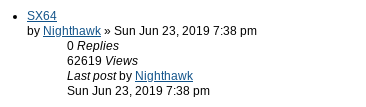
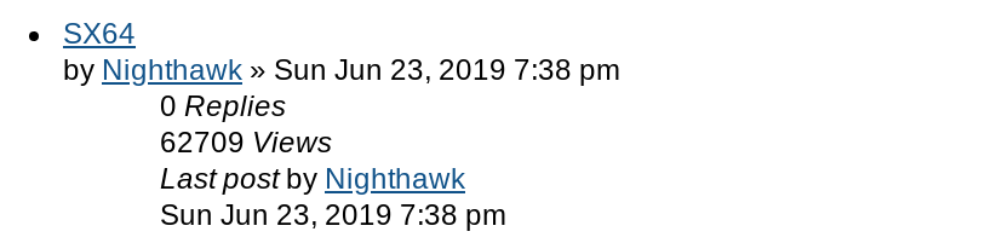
- 62619 Views
+ 62709 Views
